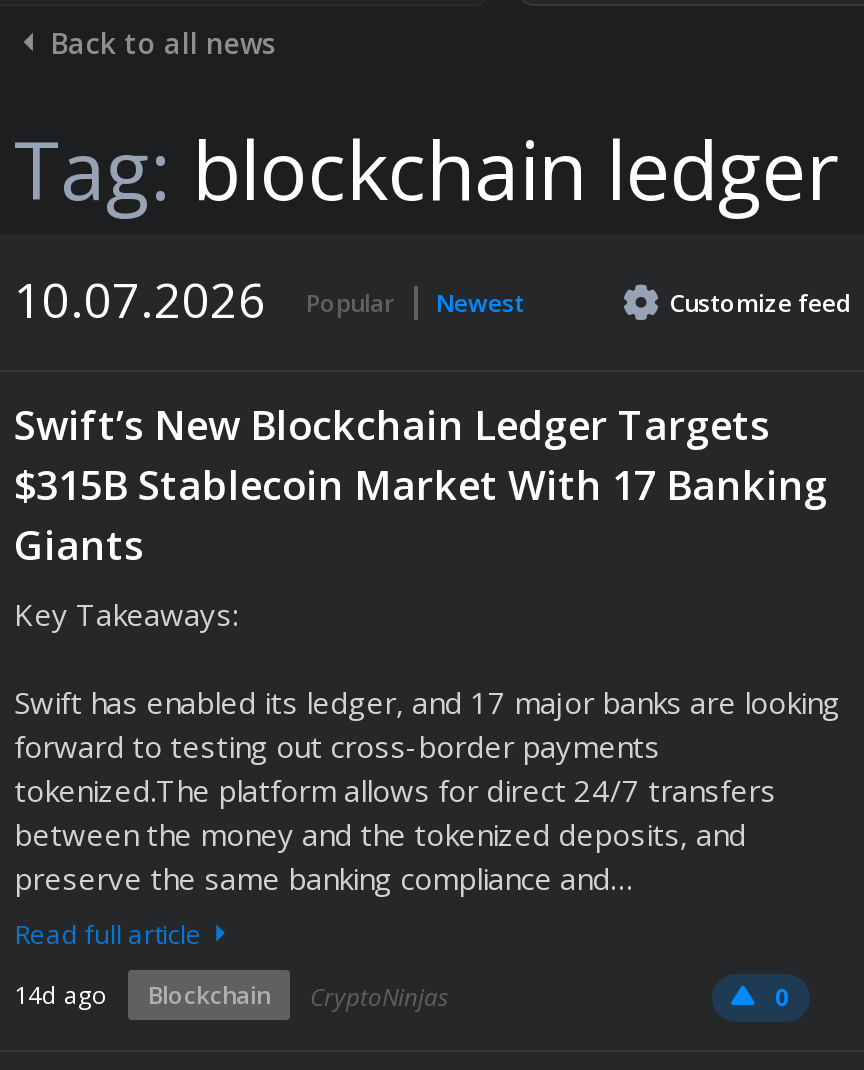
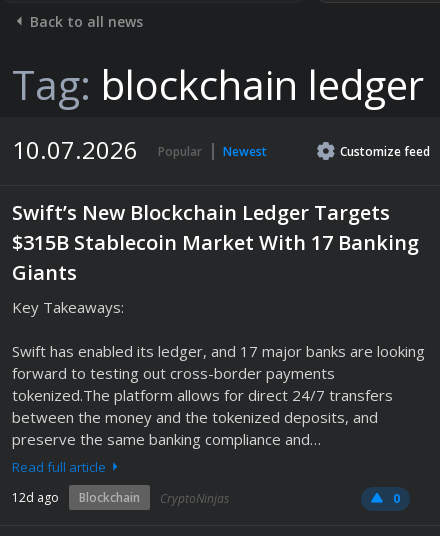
- 14d ago Blockchain CryptoNinjas
+ 12d ago Blockchain CryptoNinjas
